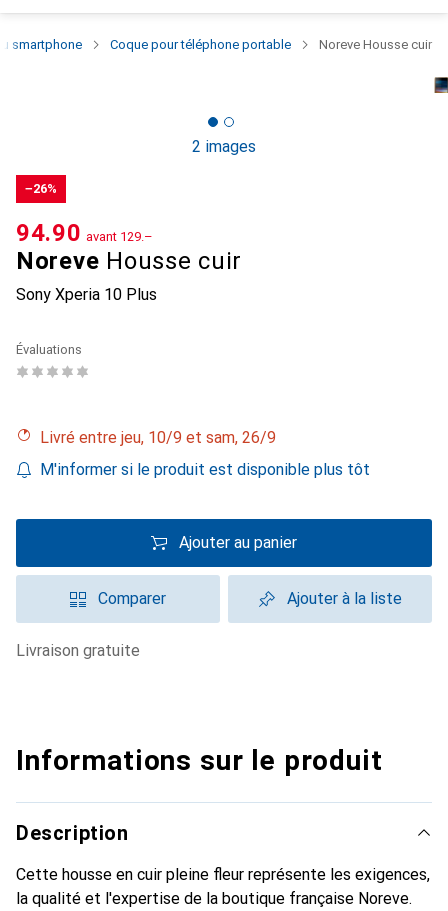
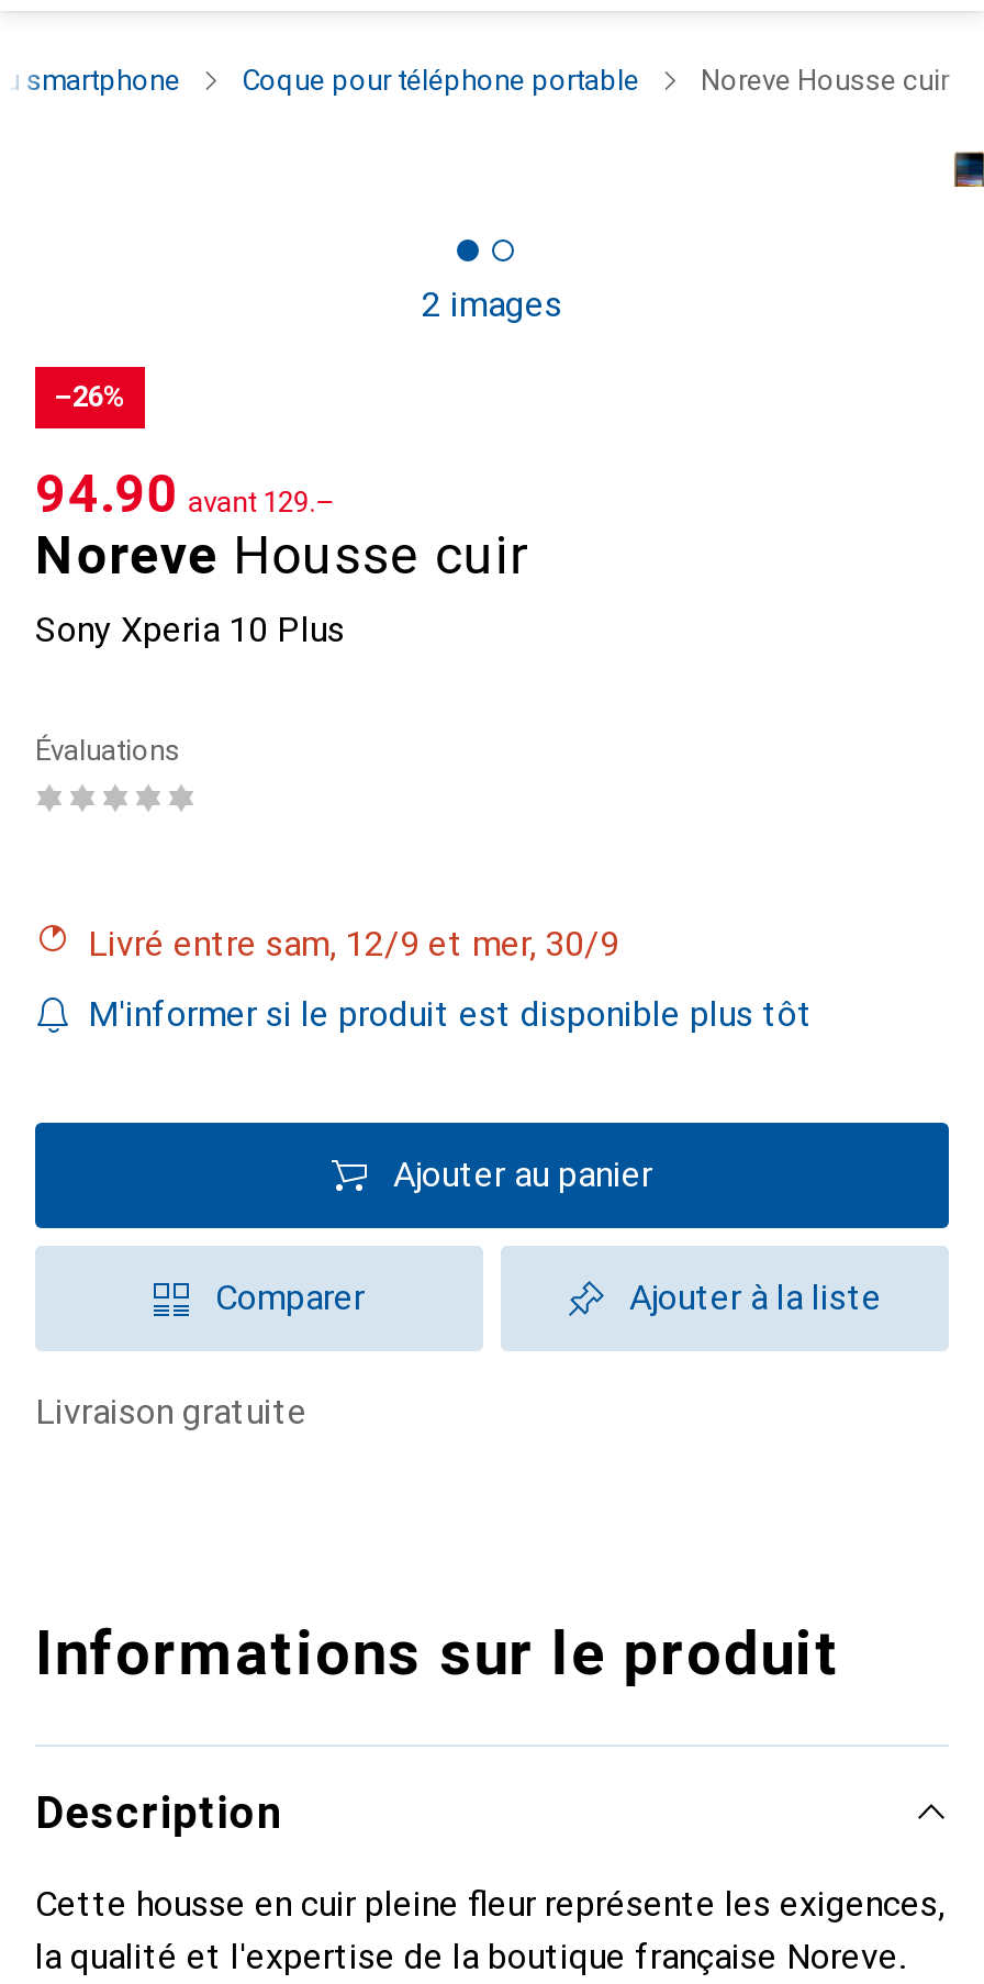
- Livré entre jeu, 10/9 et sam, 26/9
+ Livré entre sam, 12/9 et mer, 30/9
